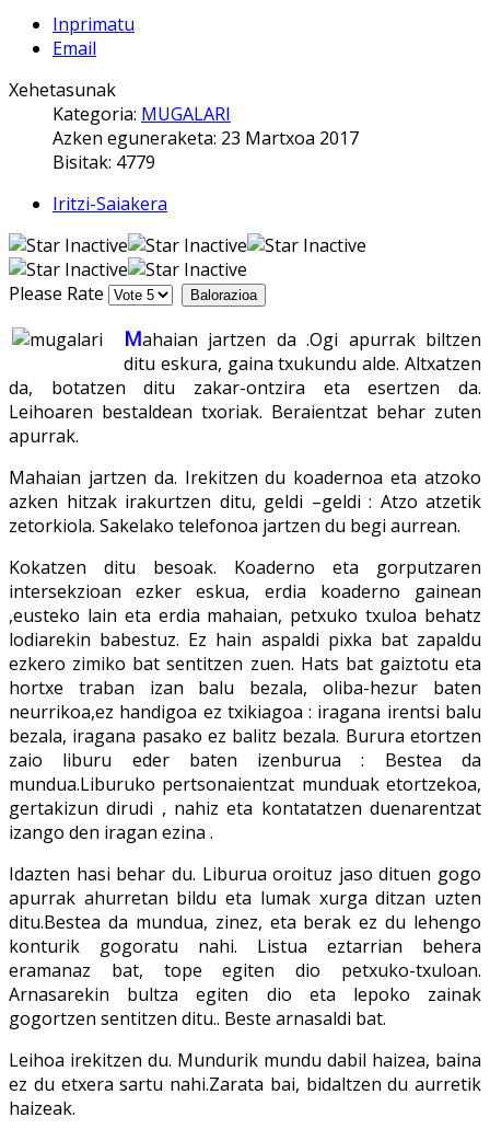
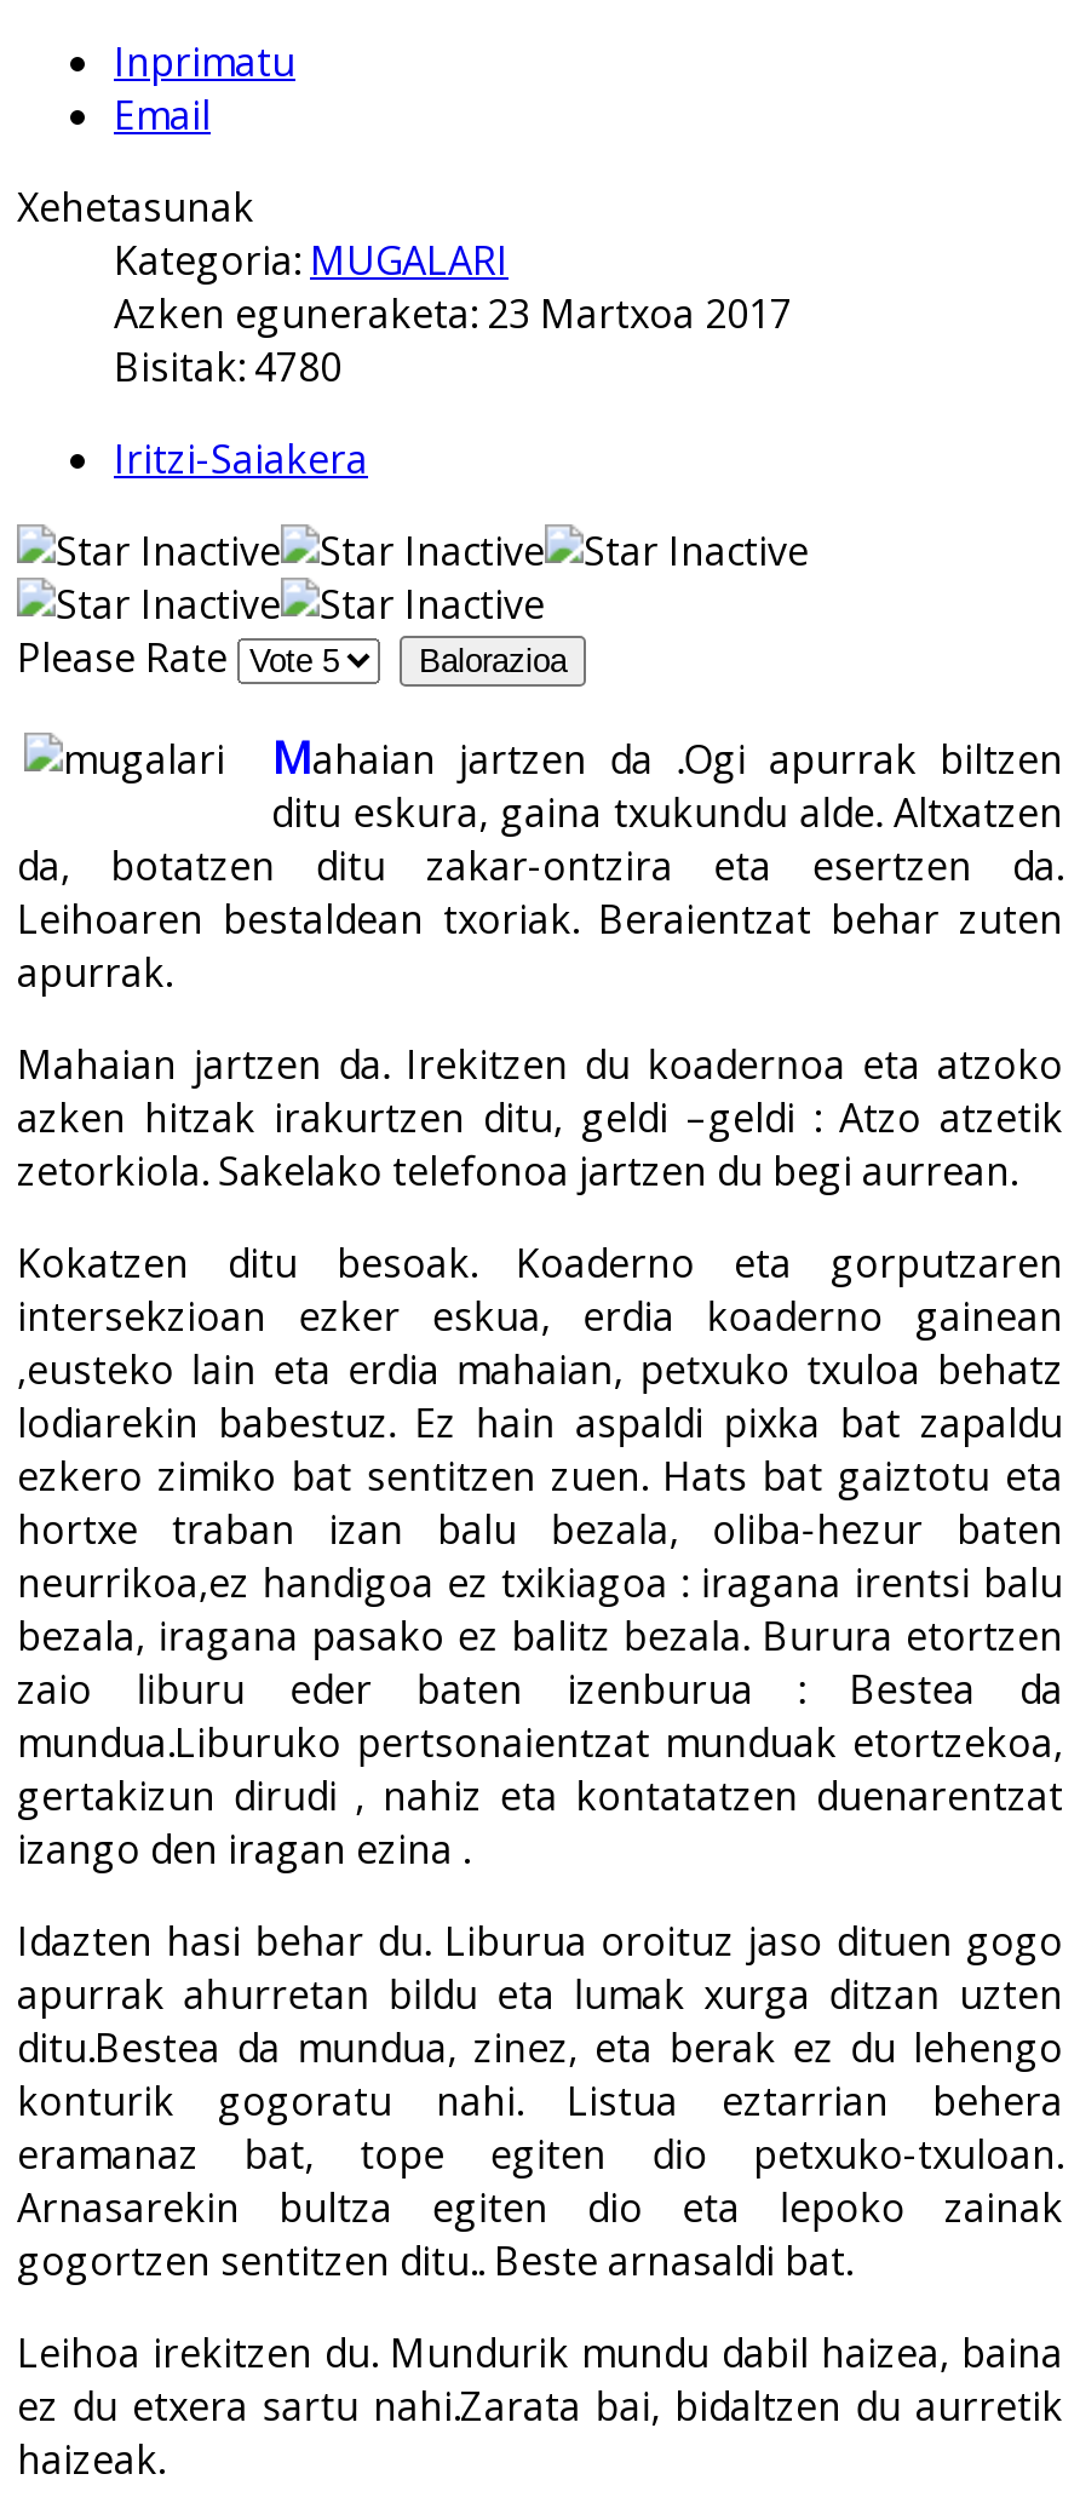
- Bisitak: 4779
+ Bisitak: 4780
